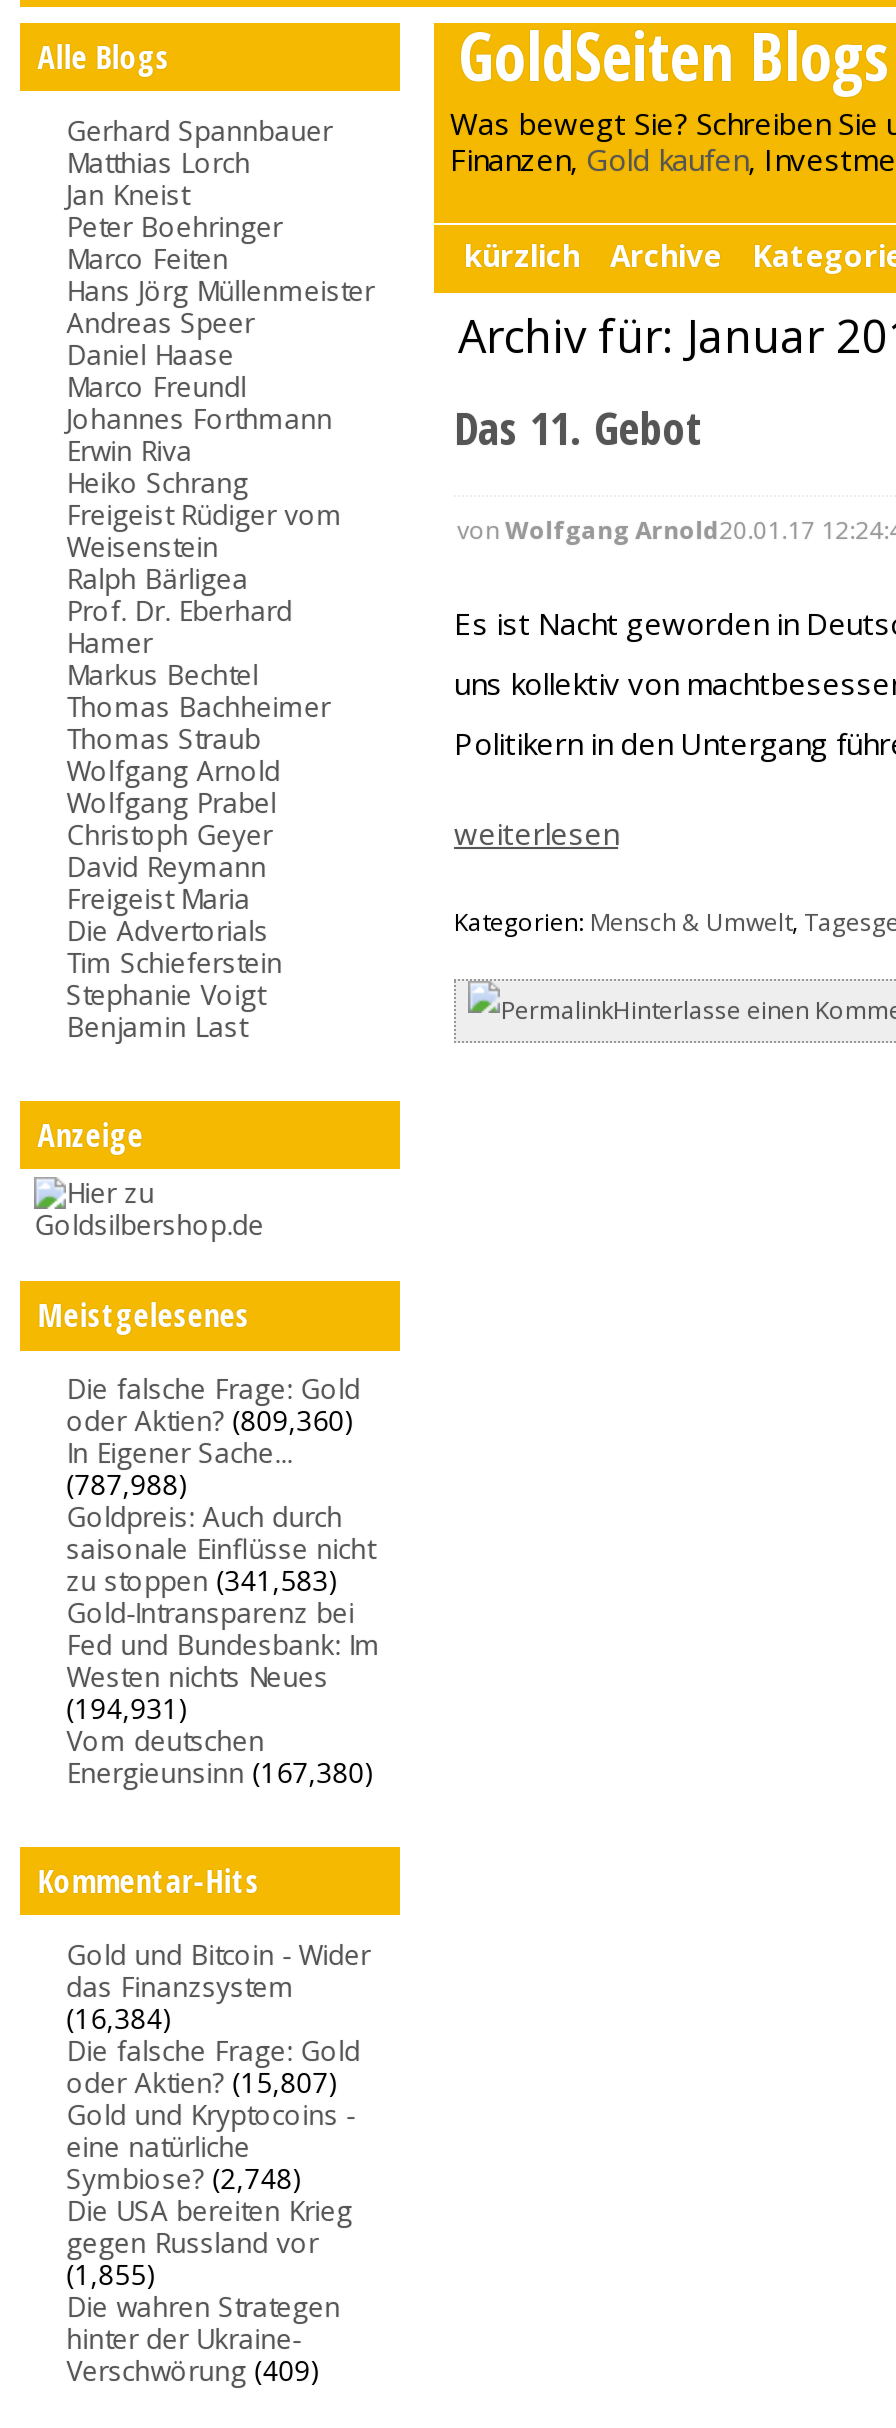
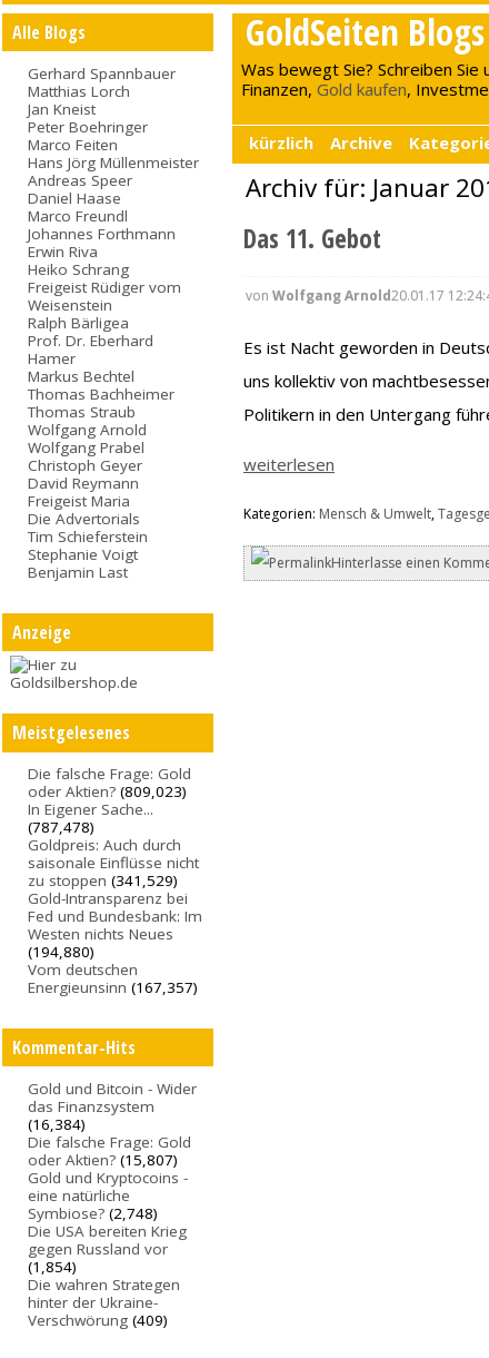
- oder Aktien? (809,360)
+ oder Aktien? (809,023)

- (787,988)
+ (787,478)

- zu stoppen (341,583)
+ zu stoppen (341,529)

- (194,931)
+ (194,880)

- Energieunsinn (167,380)
+ Energieunsinn (167,357)

- (1,855)
+ (1,854)
